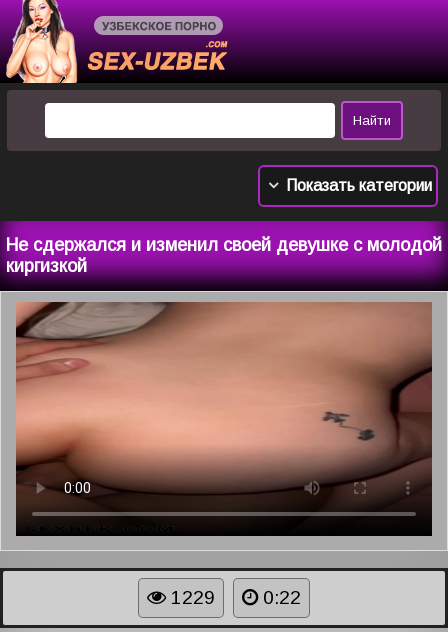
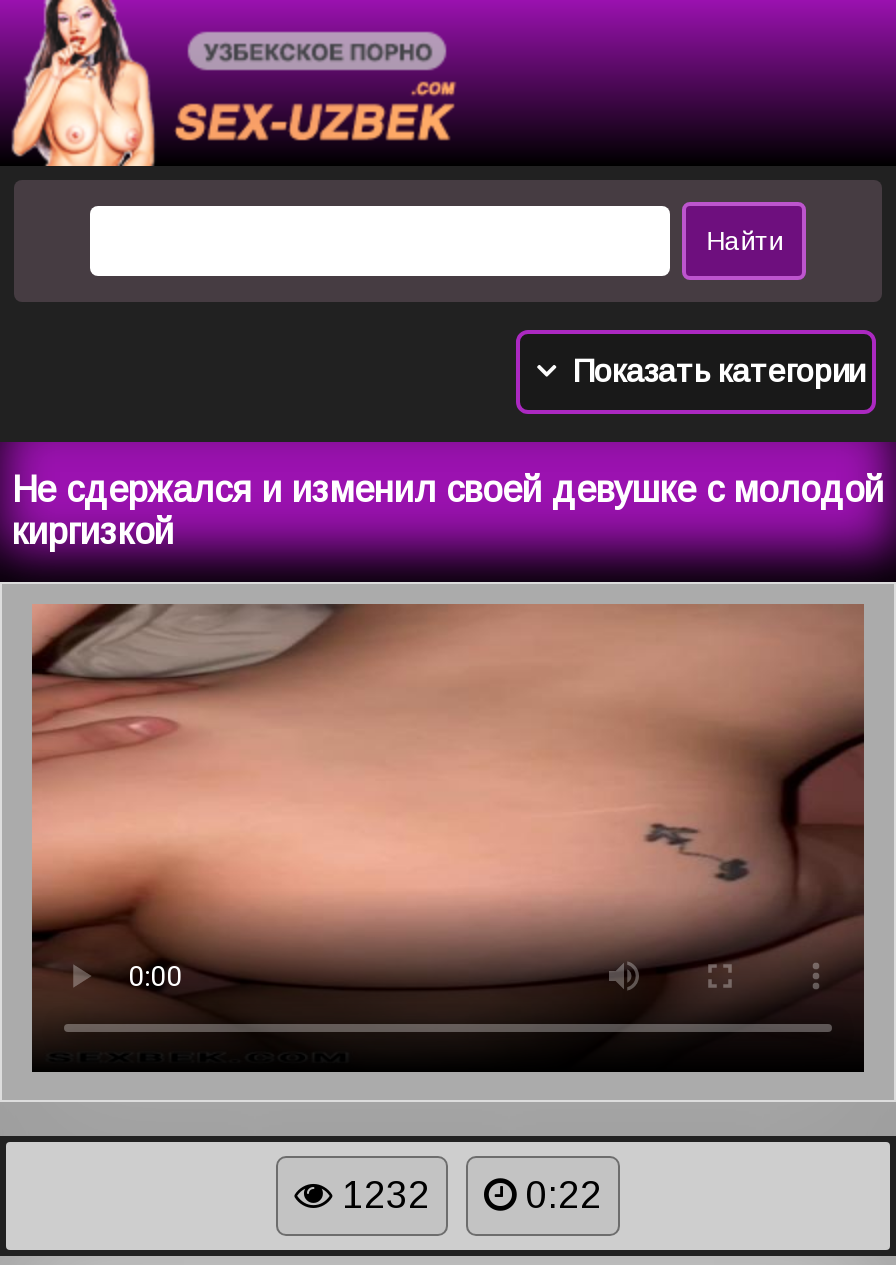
- 1229
+ 1232
